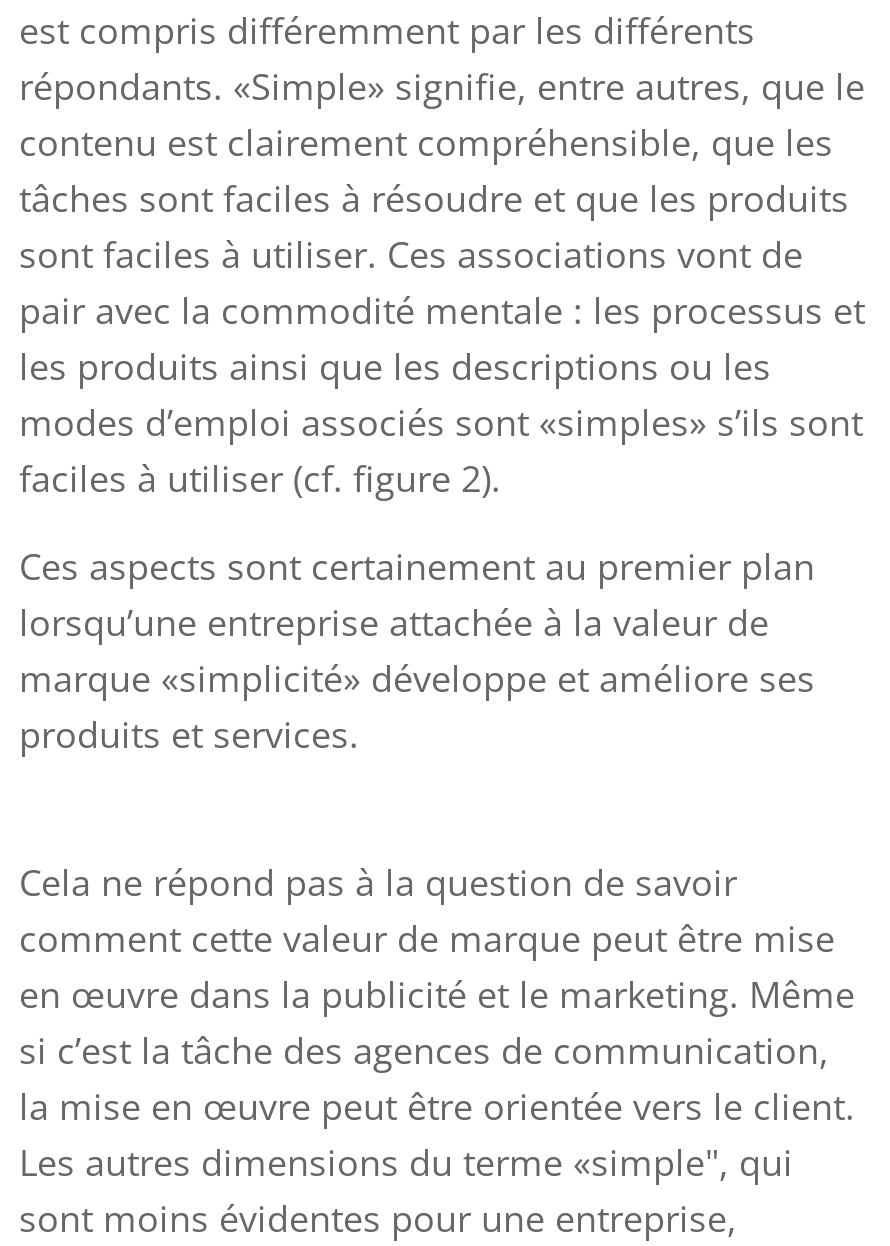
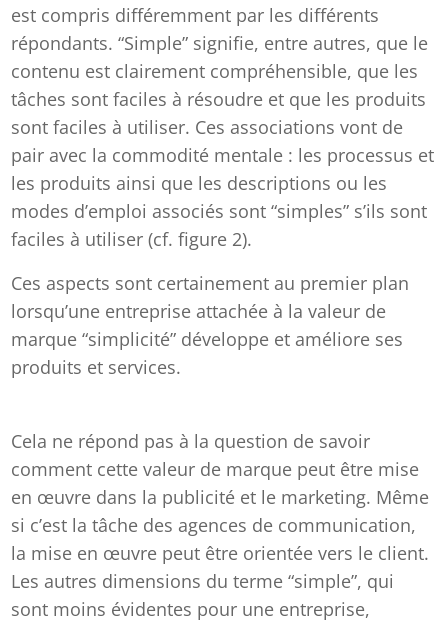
- répondants. «Simple» signifie, entre autres, que le
+ répondants. “Simple” signifie, entre autres, que le

- modes d’emploi associés sont «simples» s’ils sont
+ modes d’emploi associés sont “simples” s’ils sont

- marque «simplicité» développe et améliore ses
+ marque “simplicité” développe et améliore ses

- Les autres dimensions du terme «simple", qui
+ Les autres dimensions du terme “simple”, qui
